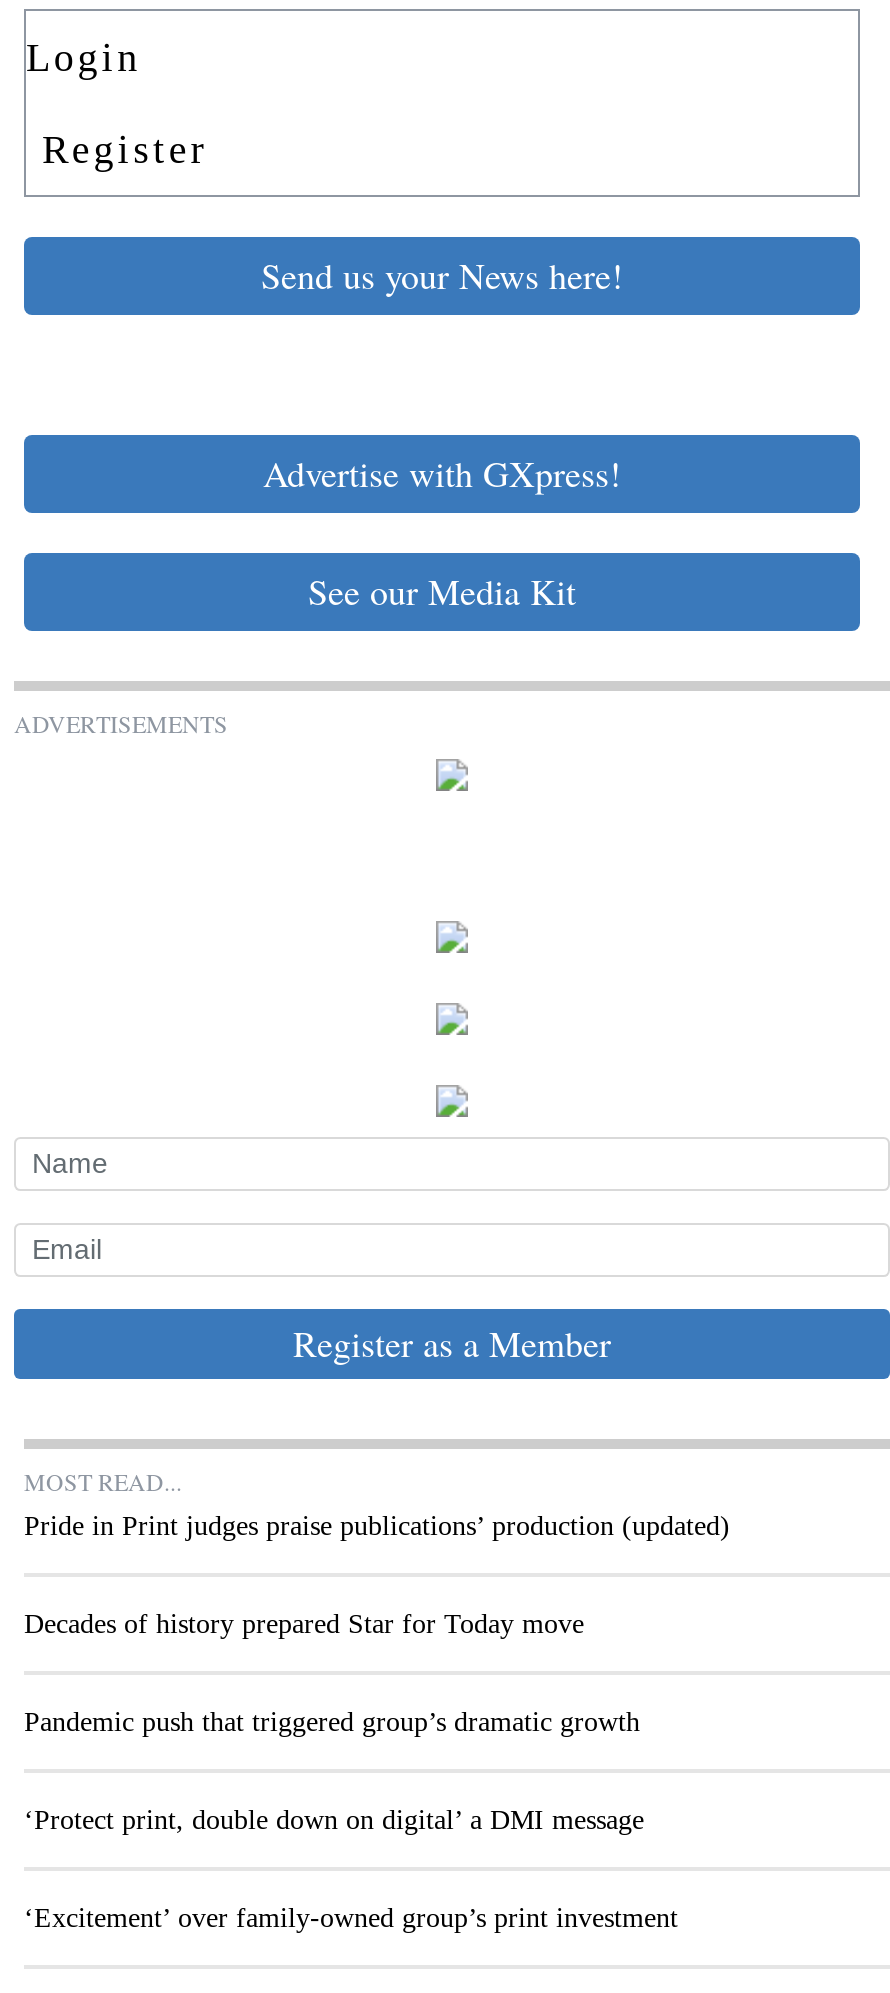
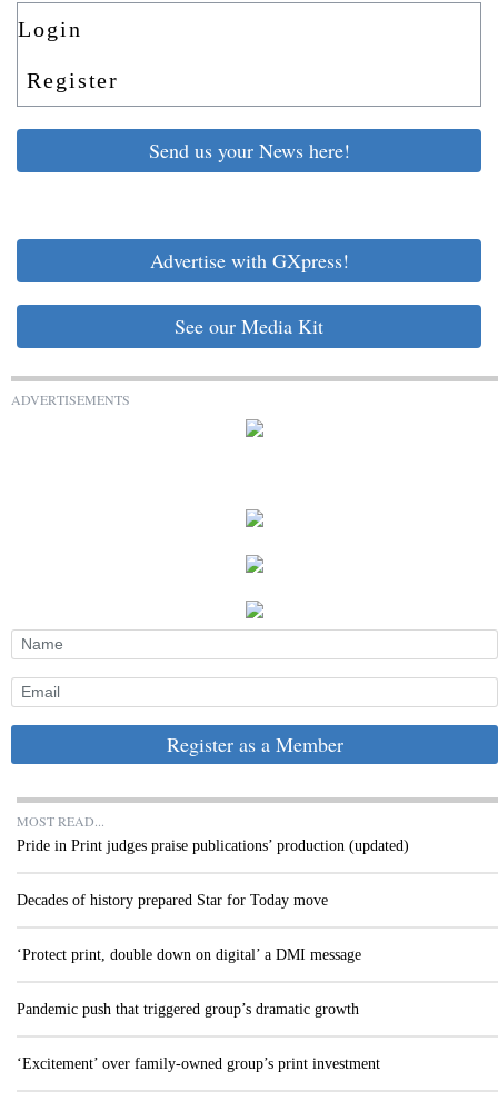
moved down: Pandemic push that triggered group’s dramatic growth

moved up: ‘Protect print, double down on digital’ a DMI message
